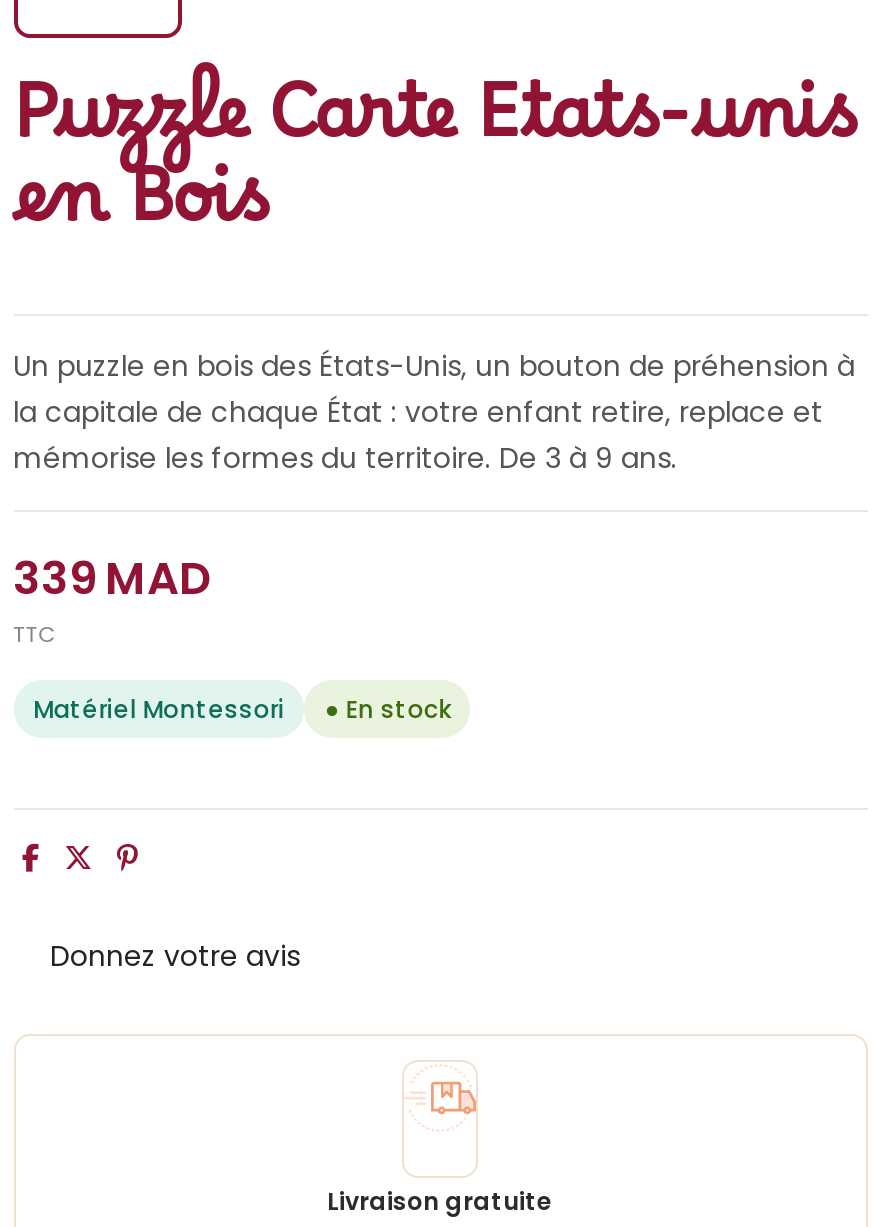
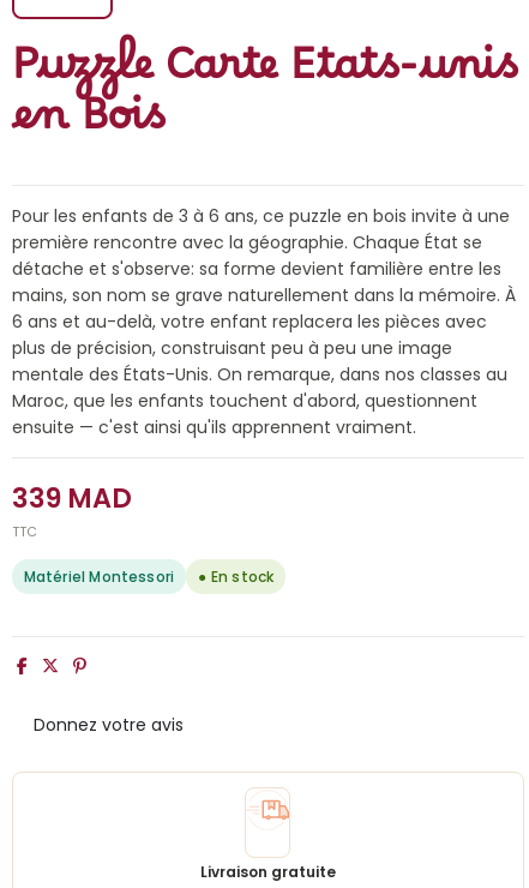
- Un puzzle en bois des États-Unis, un bouton de préhension à
- la capitale de chaque État : votre enfant retire, replace et
- mémorise les formes du territoire. De 3 à 9 ans.
+ Pour les enfants de 3 à 6 ans, ce puzzle en bois invite à une
+ première rencontre avec la géographie. Chaque État se
+ détache et s'observe: sa forme devient familière entre les
+ mains, son nom se grave naturellement dans la mémoire. À
+ 6 ans et au-delà, votre enfant replacera les pièces avec
+ plus de précision, construisant peu à peu une image
+ mentale des États-Unis. On remarque, dans nos classes au
+ Maroc, que les enfants touchent d'abord, questionnent
+ ensuite — c'est ainsi qu'ils apprennent vraiment.
